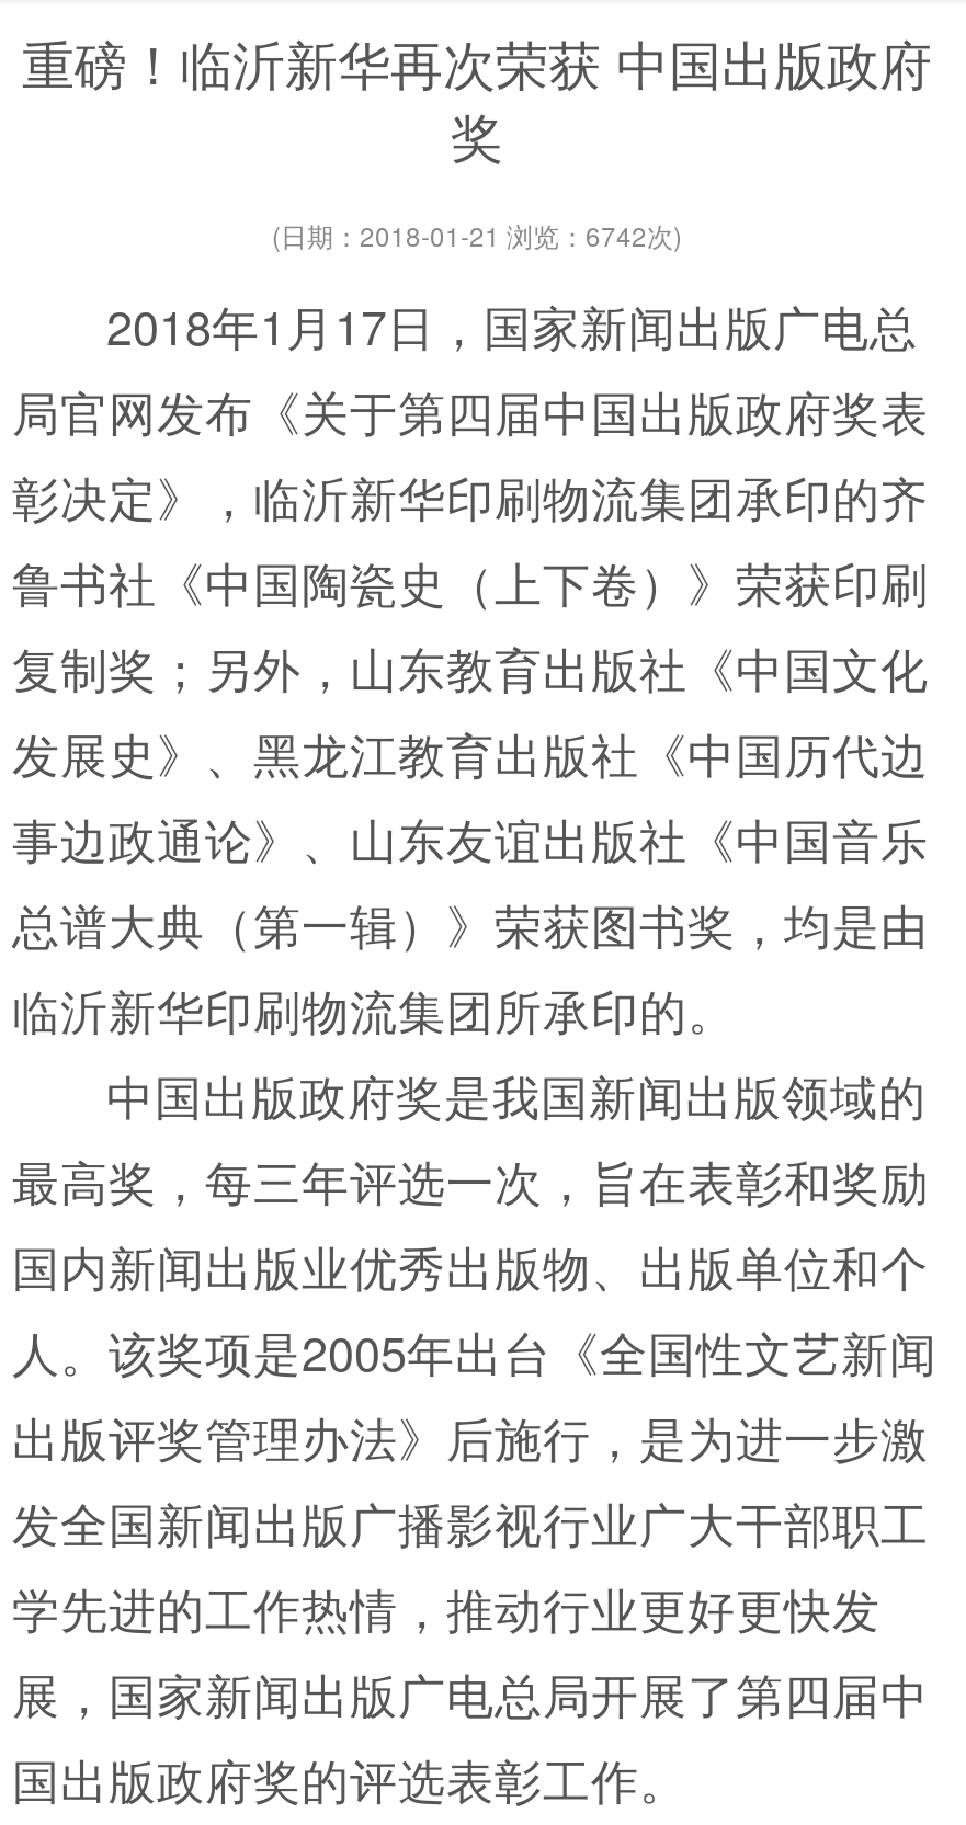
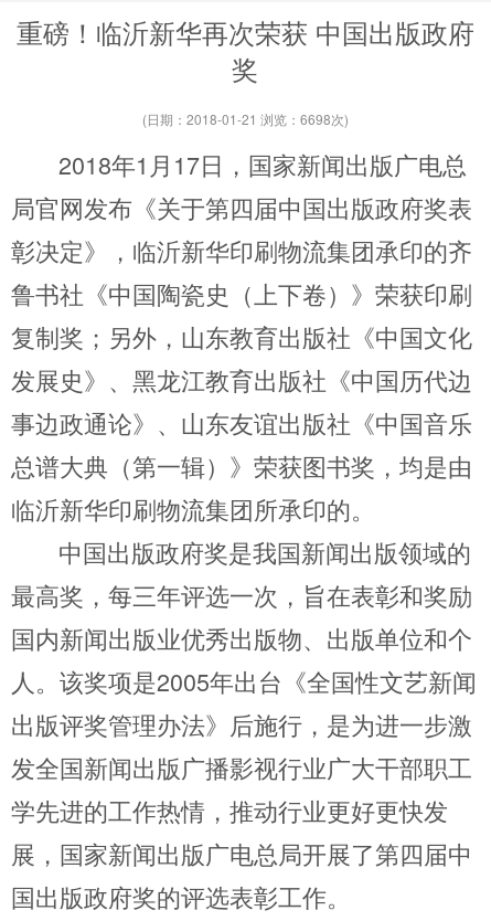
- (日期：2018-01-21 浏览：6742次)
+ (日期：2018-01-21 浏览：6698次)
